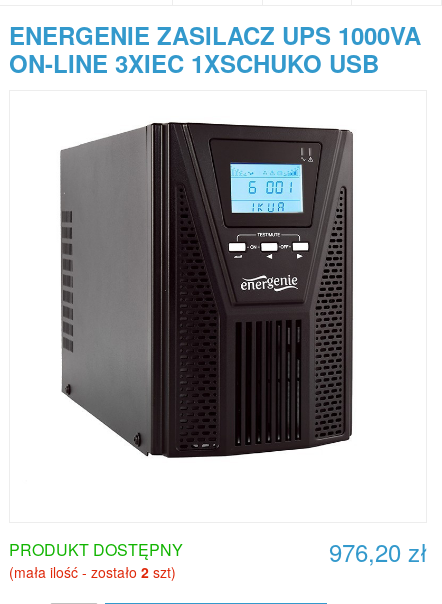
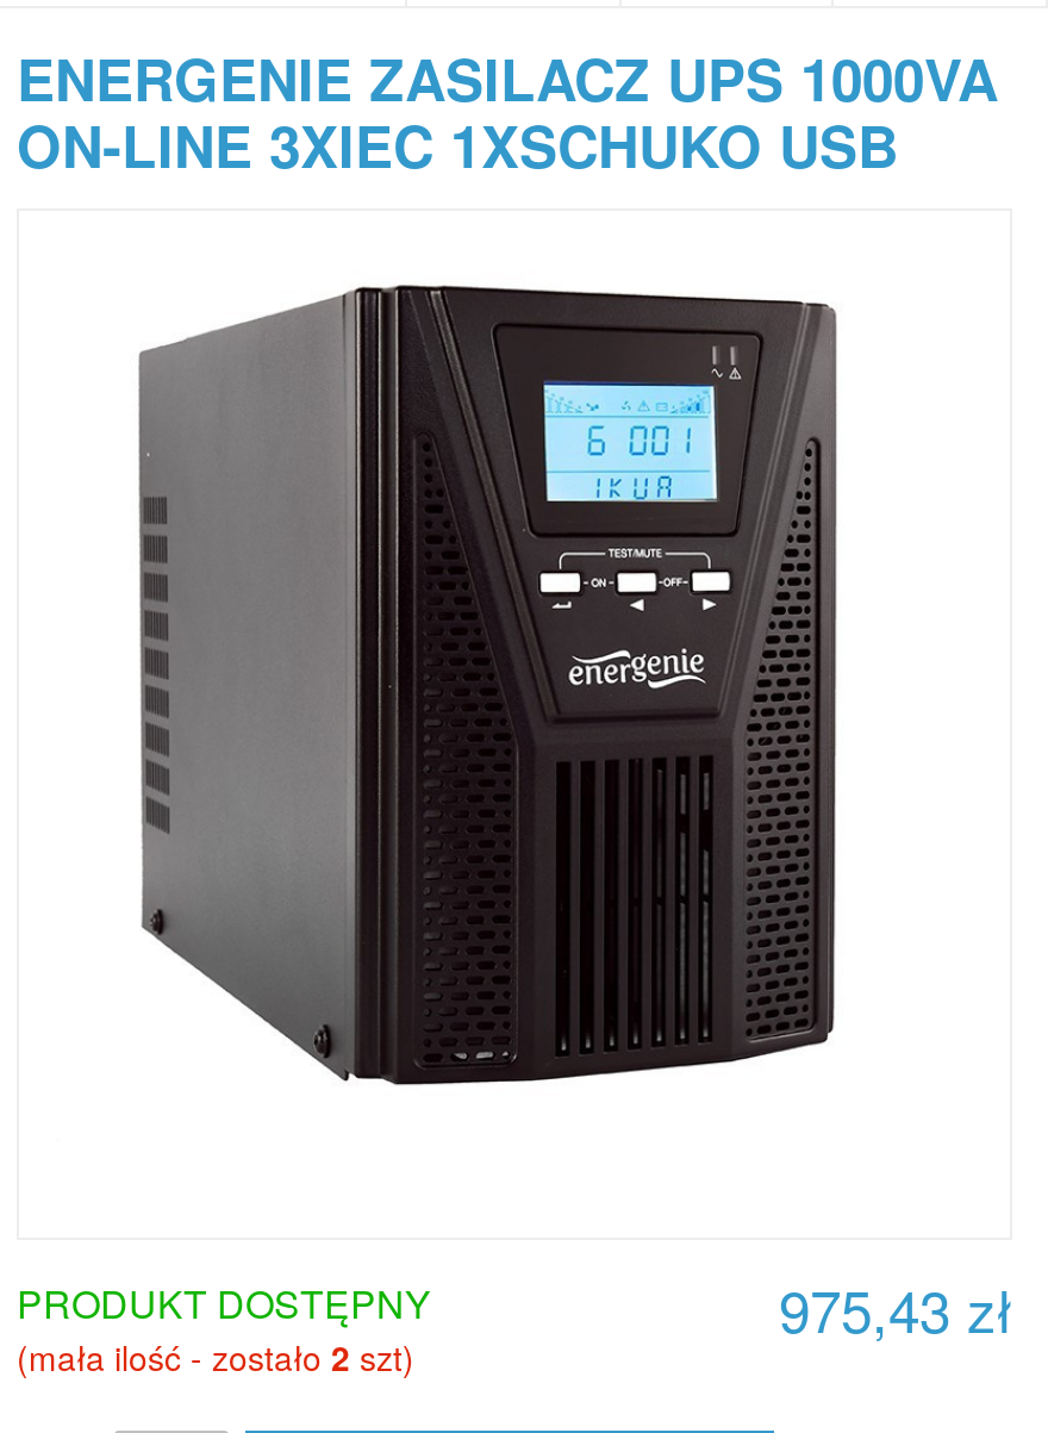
- 976,20 zł
+ 975,43 zł
